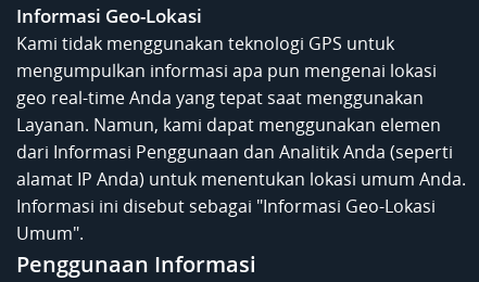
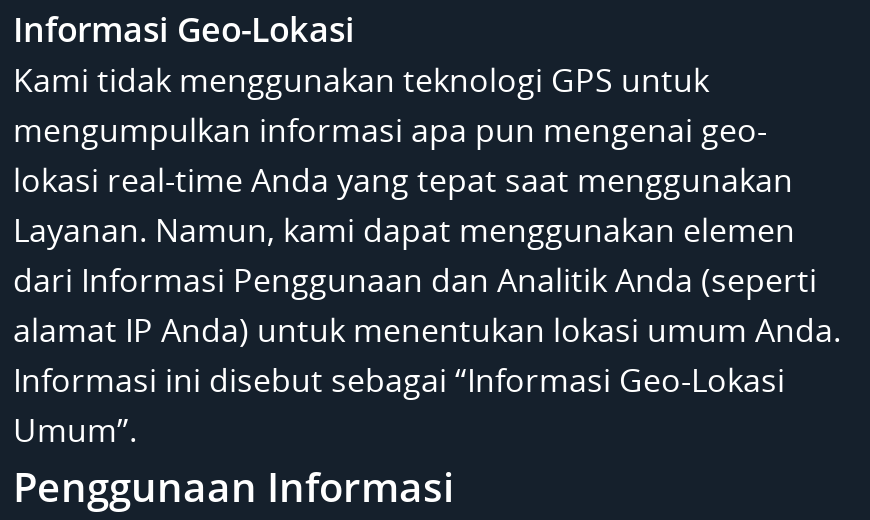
- mengumpulkan informasi apa pun mengenai lokasi
+ mengumpulkan informasi apa pun mengenai geo-

- geo real-time Anda yang tepat saat menggunakan
+ lokasi real-time Anda yang tepat saat menggunakan

- Informasi ini disebut sebagai "Informasi Geo-Lokasi
- Umum".
+ Informasi ini disebut sebagai “Informasi Geo-Lokasi
+ Umum”.
